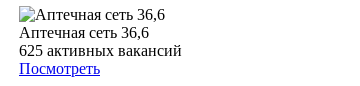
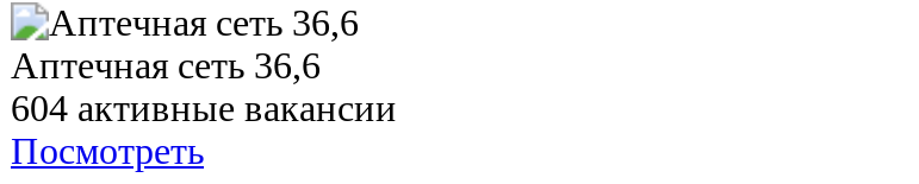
- 625 активных вакансий
+ 604 активные вакансии
